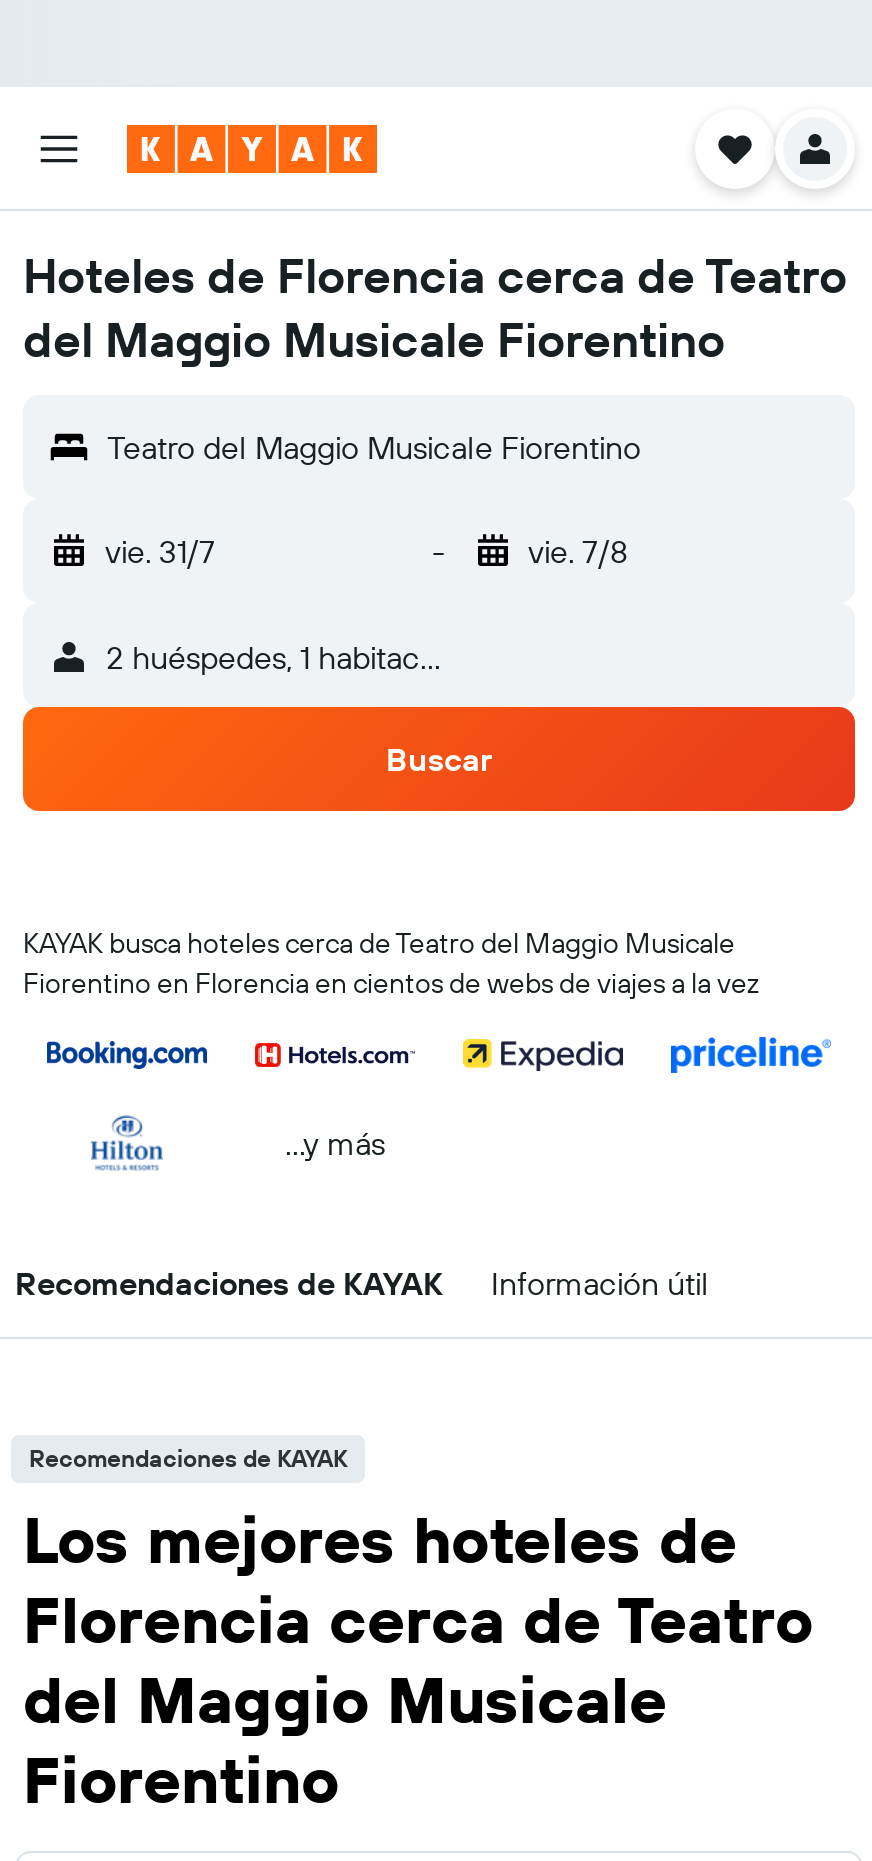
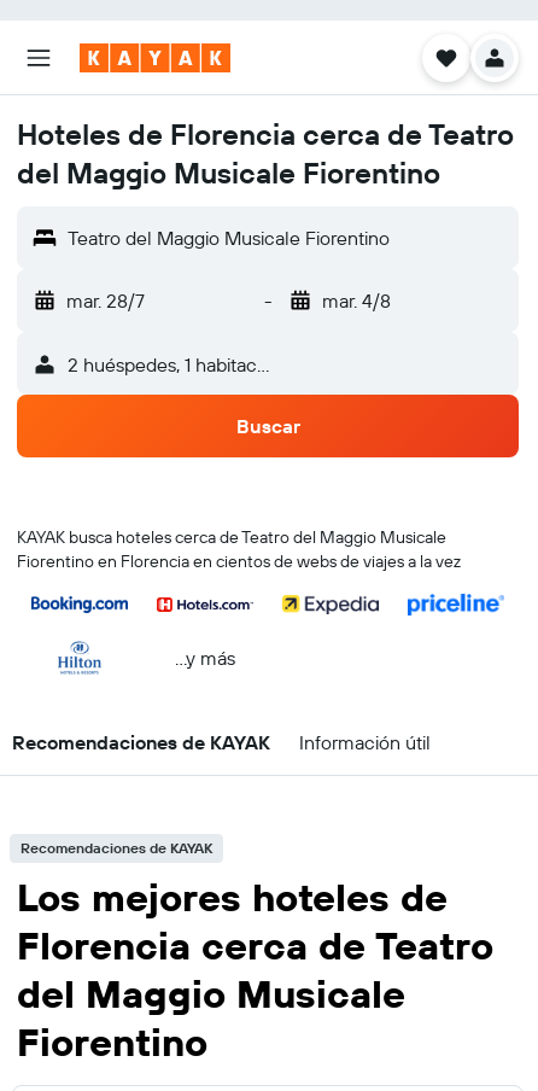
- vie. 31/7
+ mar. 28/7

- vie. 7/8
+ mar. 4/8
